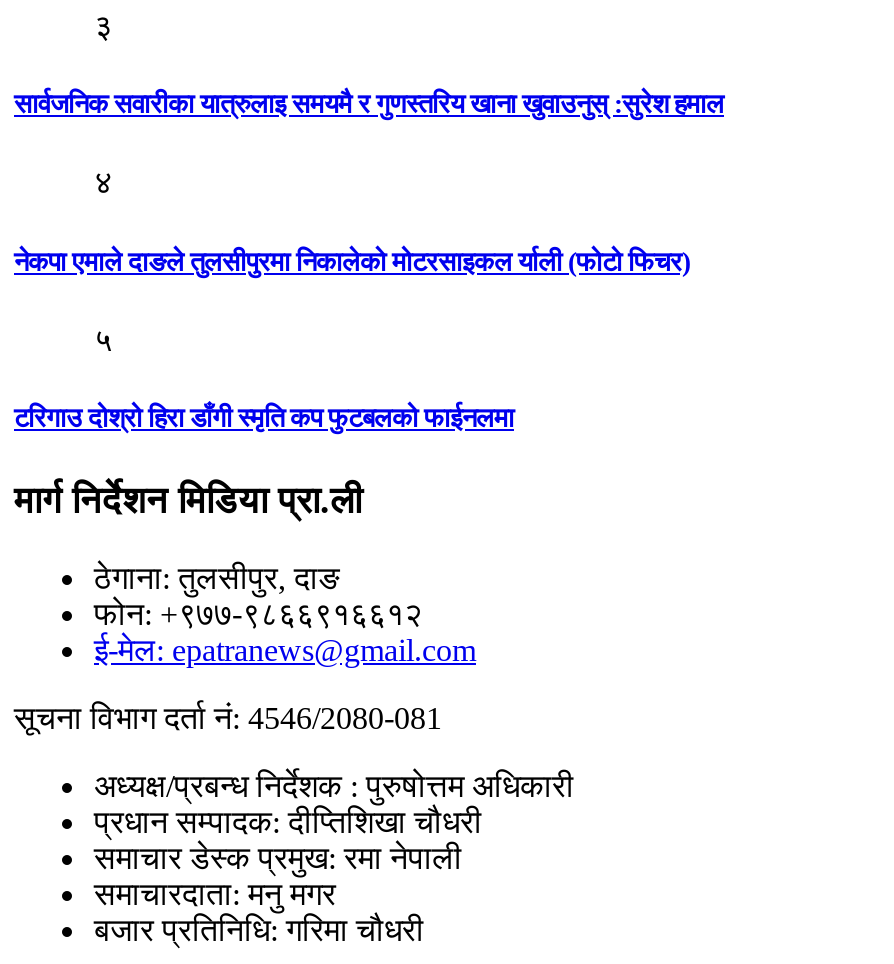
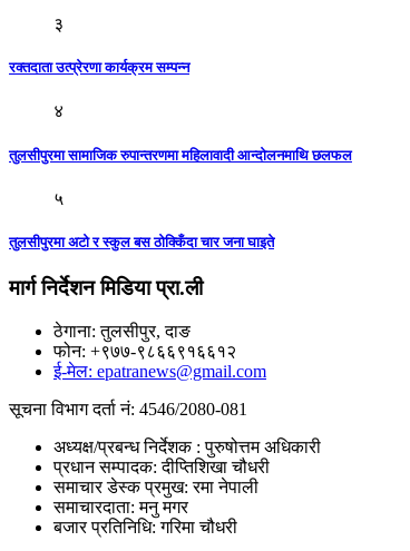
- सार्वजनिक सवारीका यात्रुलाइ समयमै र गुणस्तरिय खाना खुवाउनुस् :सुरेश हमाल
+ रक्तदाता उत्प्रेरणा कार्यक्रम सम्पन्न

- नेकपा एमाले दाङले तुलसीपुरमा निकालेकाे मोटरसाइकल र्याली (फाेटाे फिचर)
+ तुलसीपुरमा सामाजिक रुपान्तरणमा महिलावादी आन्दाेलनमाथि छलफल

- टरिगाउ दोश्रो हिरा डाँगी स्मृति कप फुटबलको फाईनलमा
+ तुलसीपुरमा अटो र स्कुल बस ठोक्किँदा चार जना घाइते
